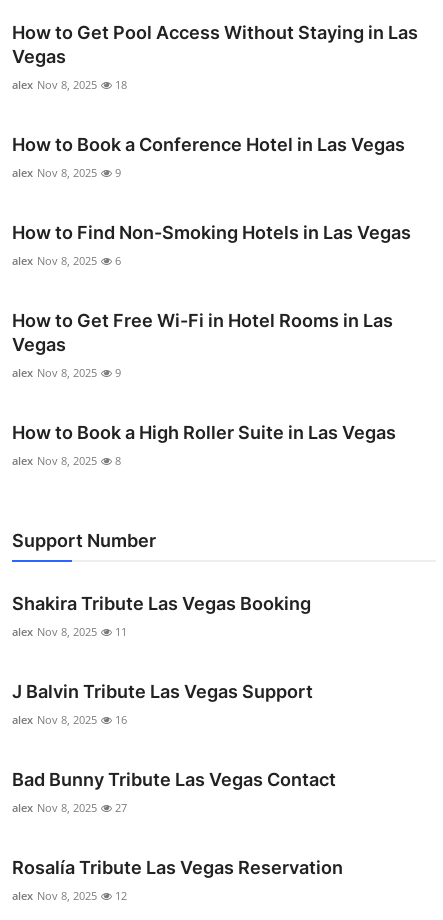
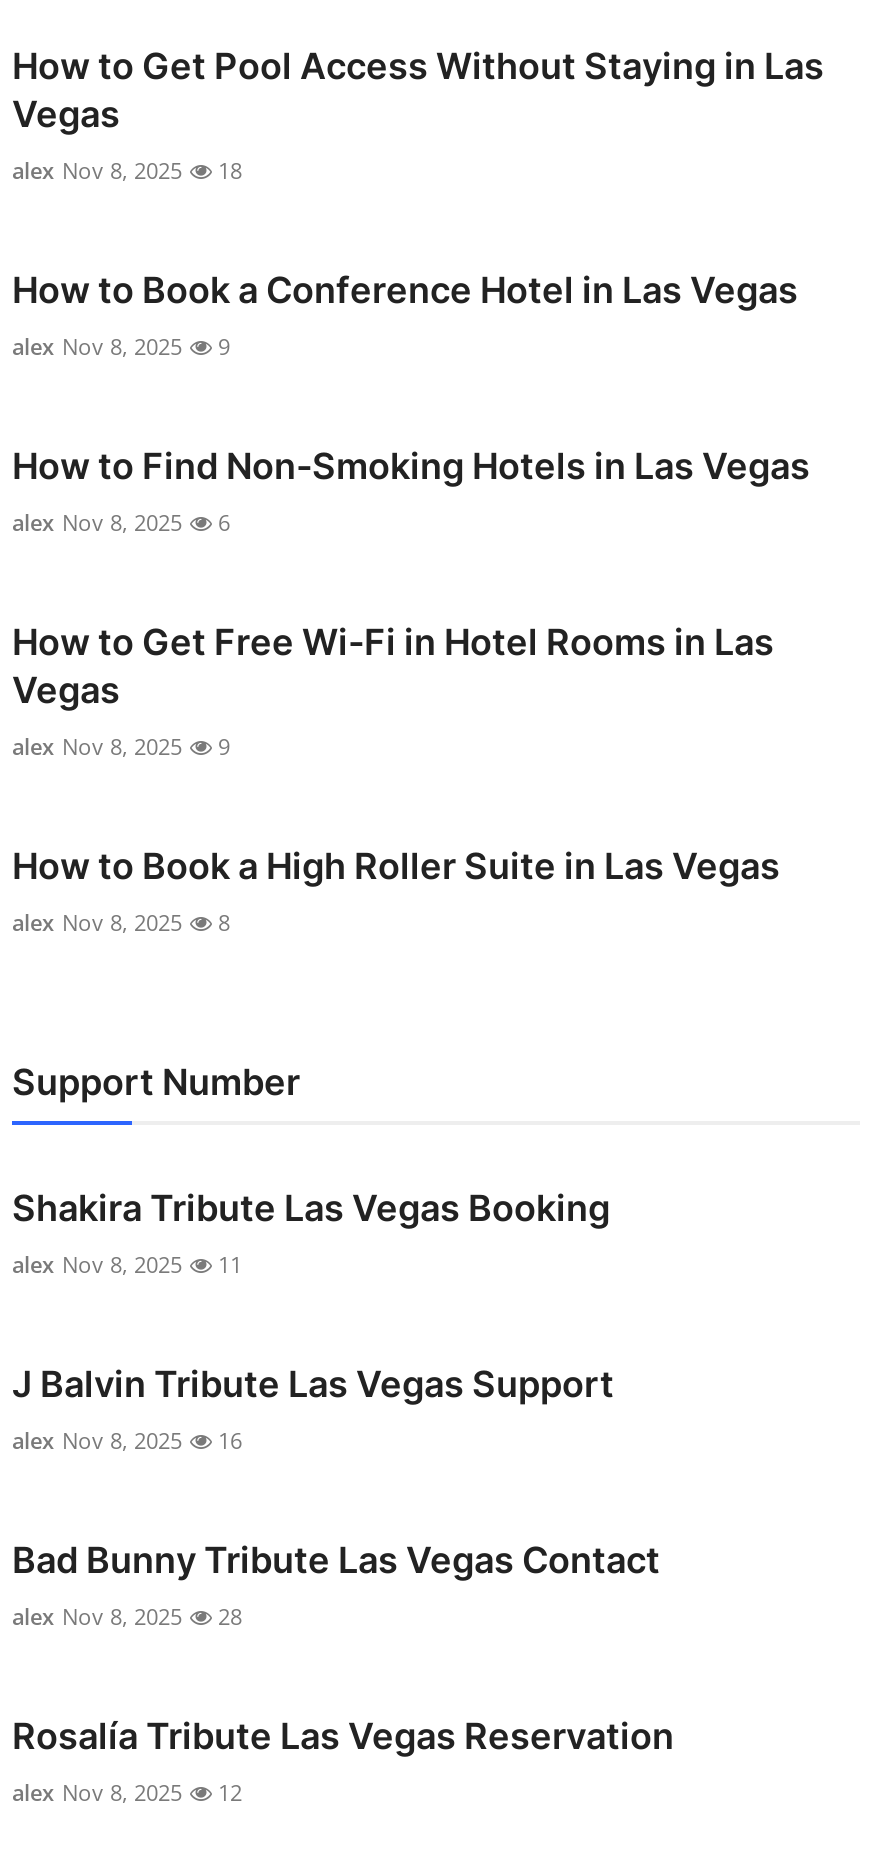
- alex Nov 8, 2025 27
+ alex Nov 8, 2025 28
